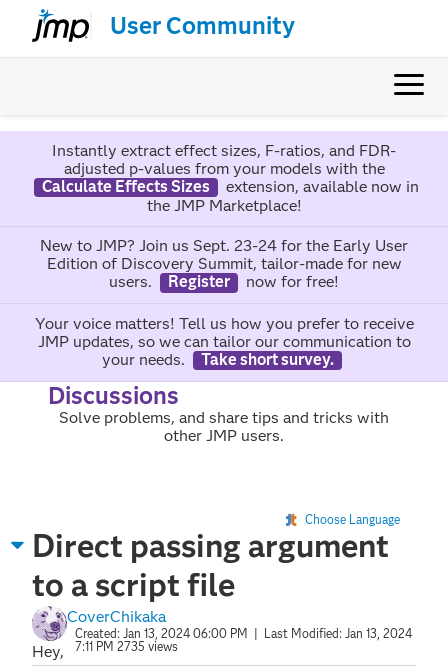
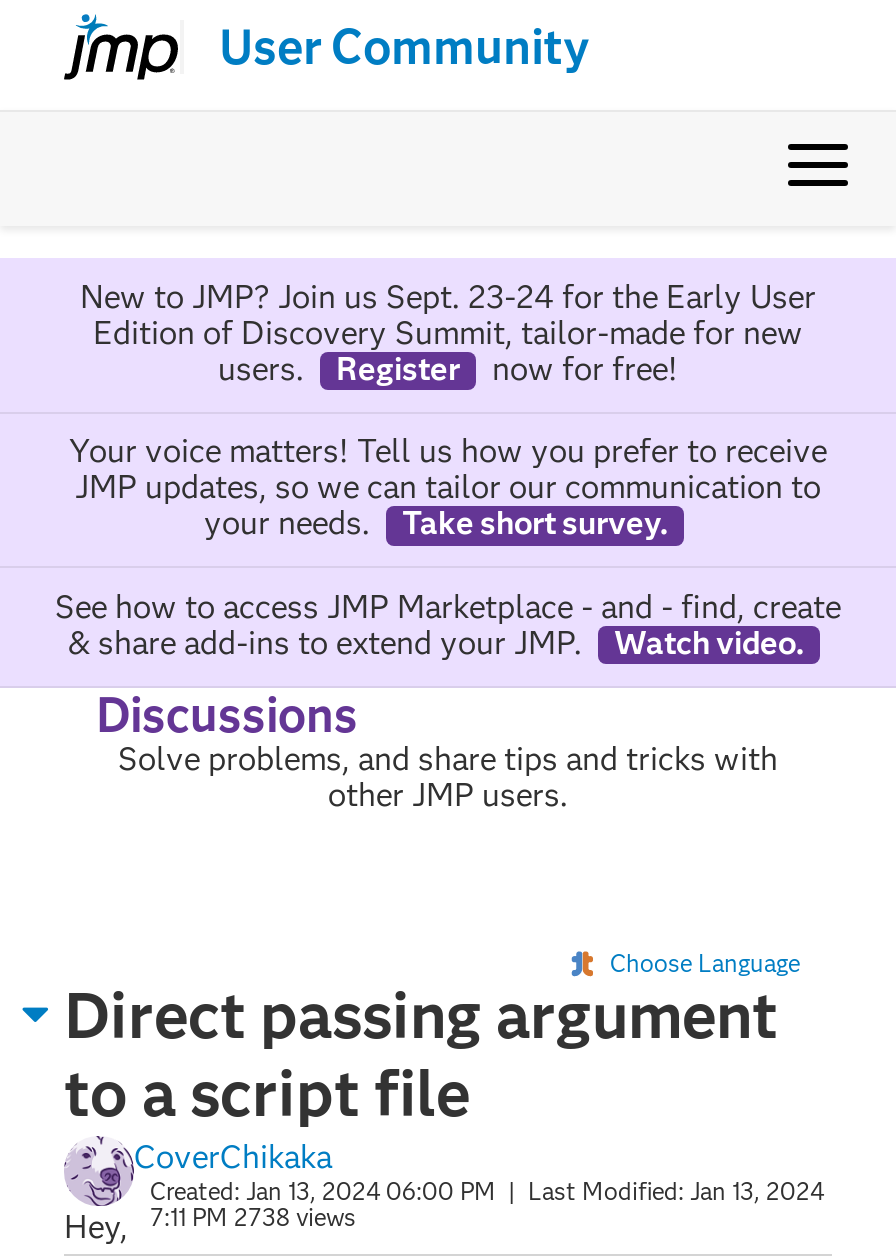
- Instantly extract effect sizes, F-ratios, and FDR-
- adjusted p-values from your models with the
- Calculate Effects Sizes
- extension, available now in
- the JMP Marketplace!

moved up: New to JMP? Join us Sept. 23-24 for the Early User | Edition of Discovery Summit, tailor-made for new | users. | ... | your needs. | Take short survey.

+ See how to access JMP Marketplace - and - find, create
+ & share add-ins to extend your JMP.
+ Watch video.

- Hey, 7:11 PM 2735 views
+ Hey, 7:11 PM 2738 views
